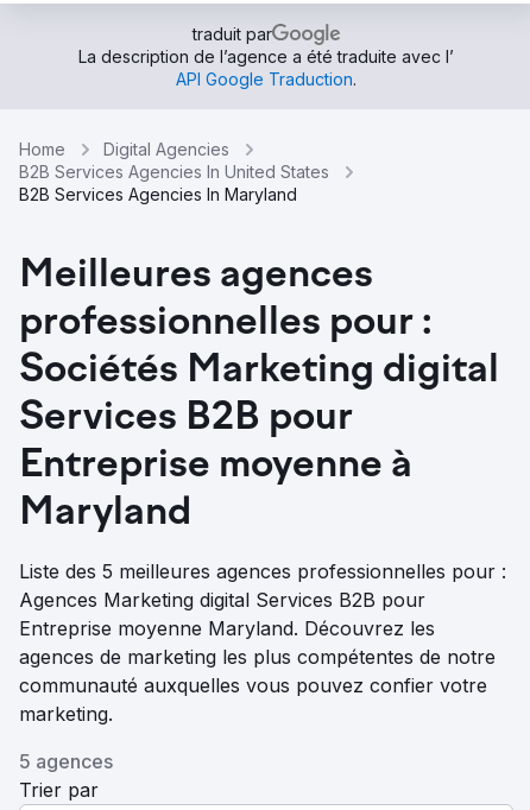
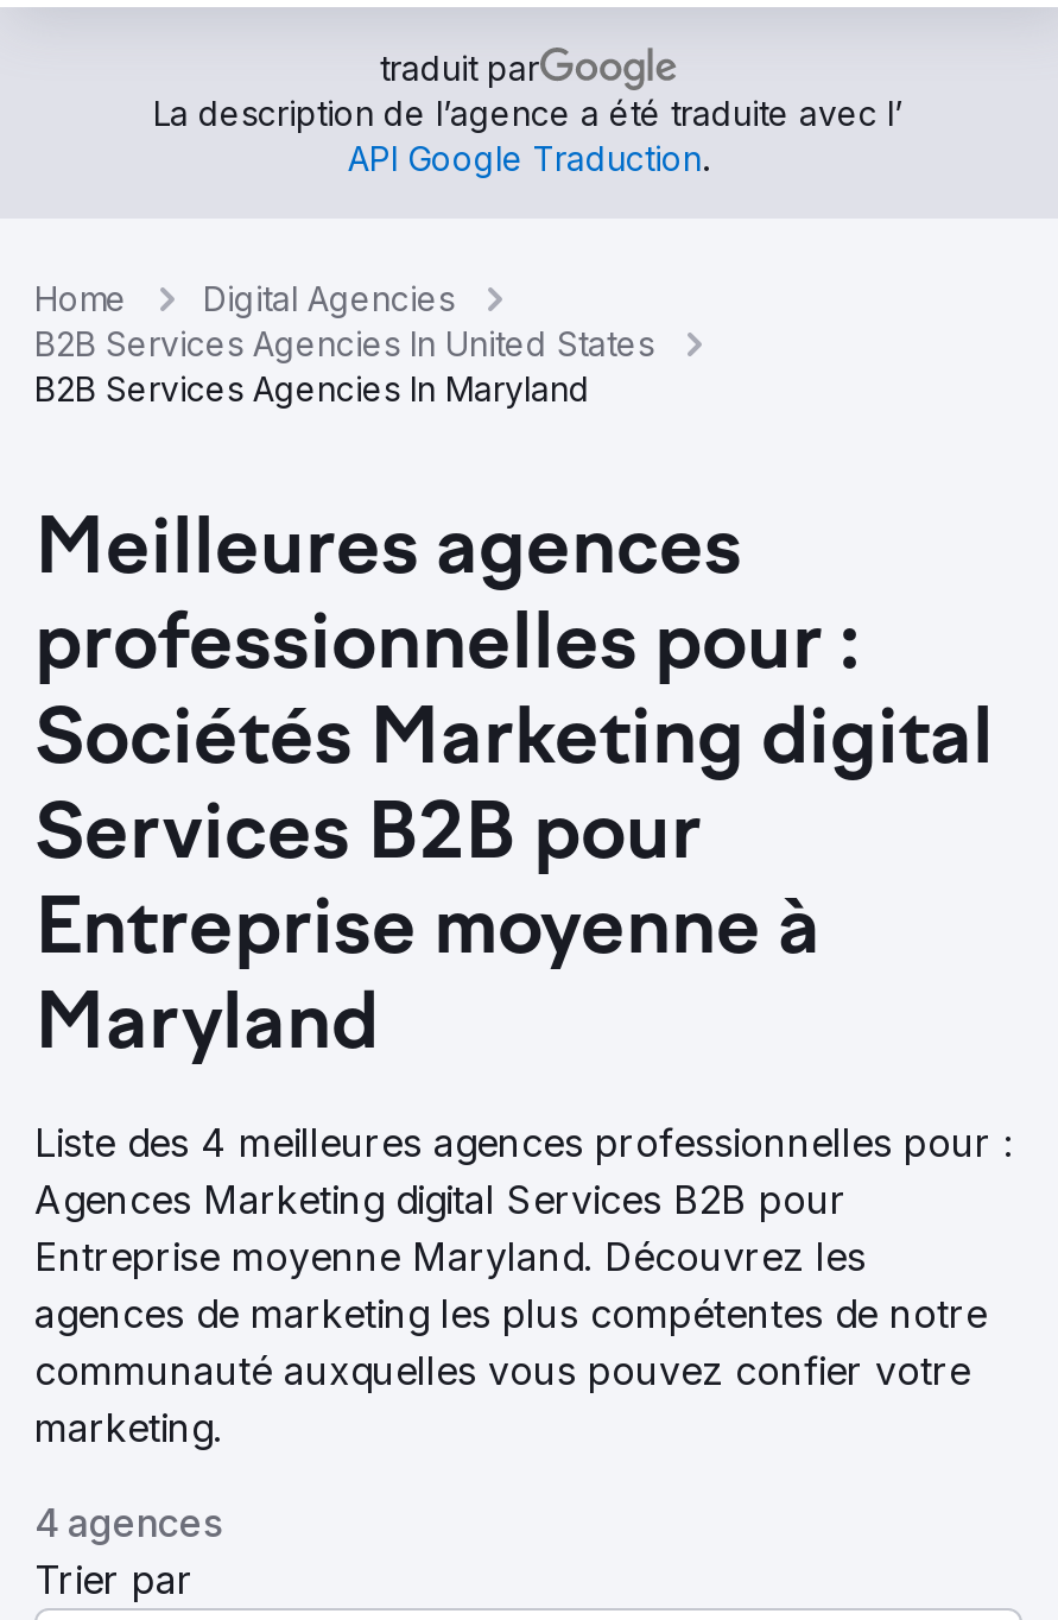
- Liste des 5 meilleures agences professionnelles pour :
+ Liste des 4 meilleures agences professionnelles pour :

- 5 agences
+ 4 agences
